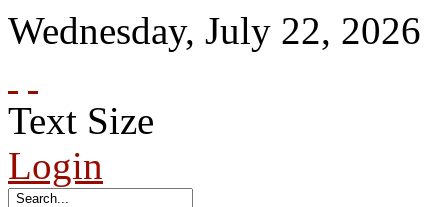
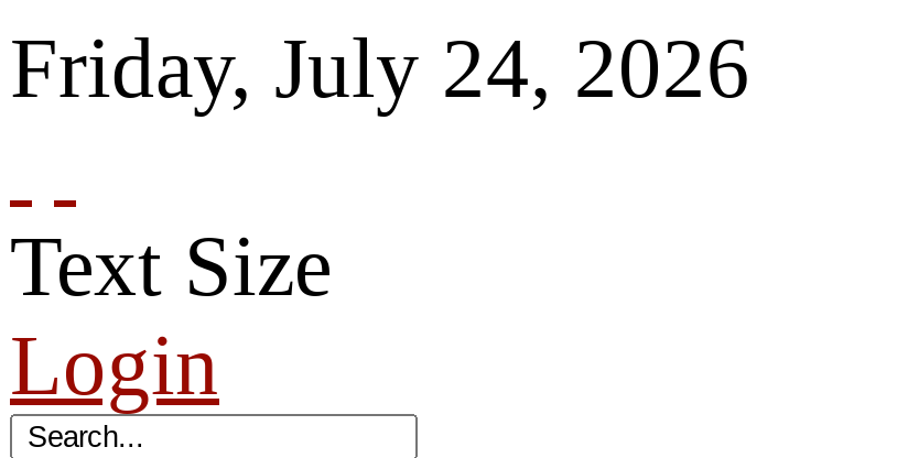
- Wednesday, July 22, 2026
+ Friday, July 24, 2026
